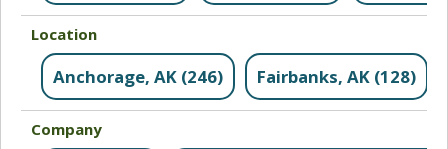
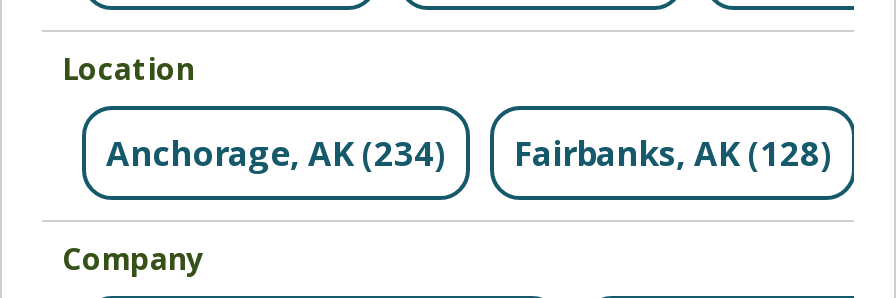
- Anchorage, AK (246) Fairbanks, AK (128)
+ Anchorage, AK (234) Fairbanks, AK (128)
